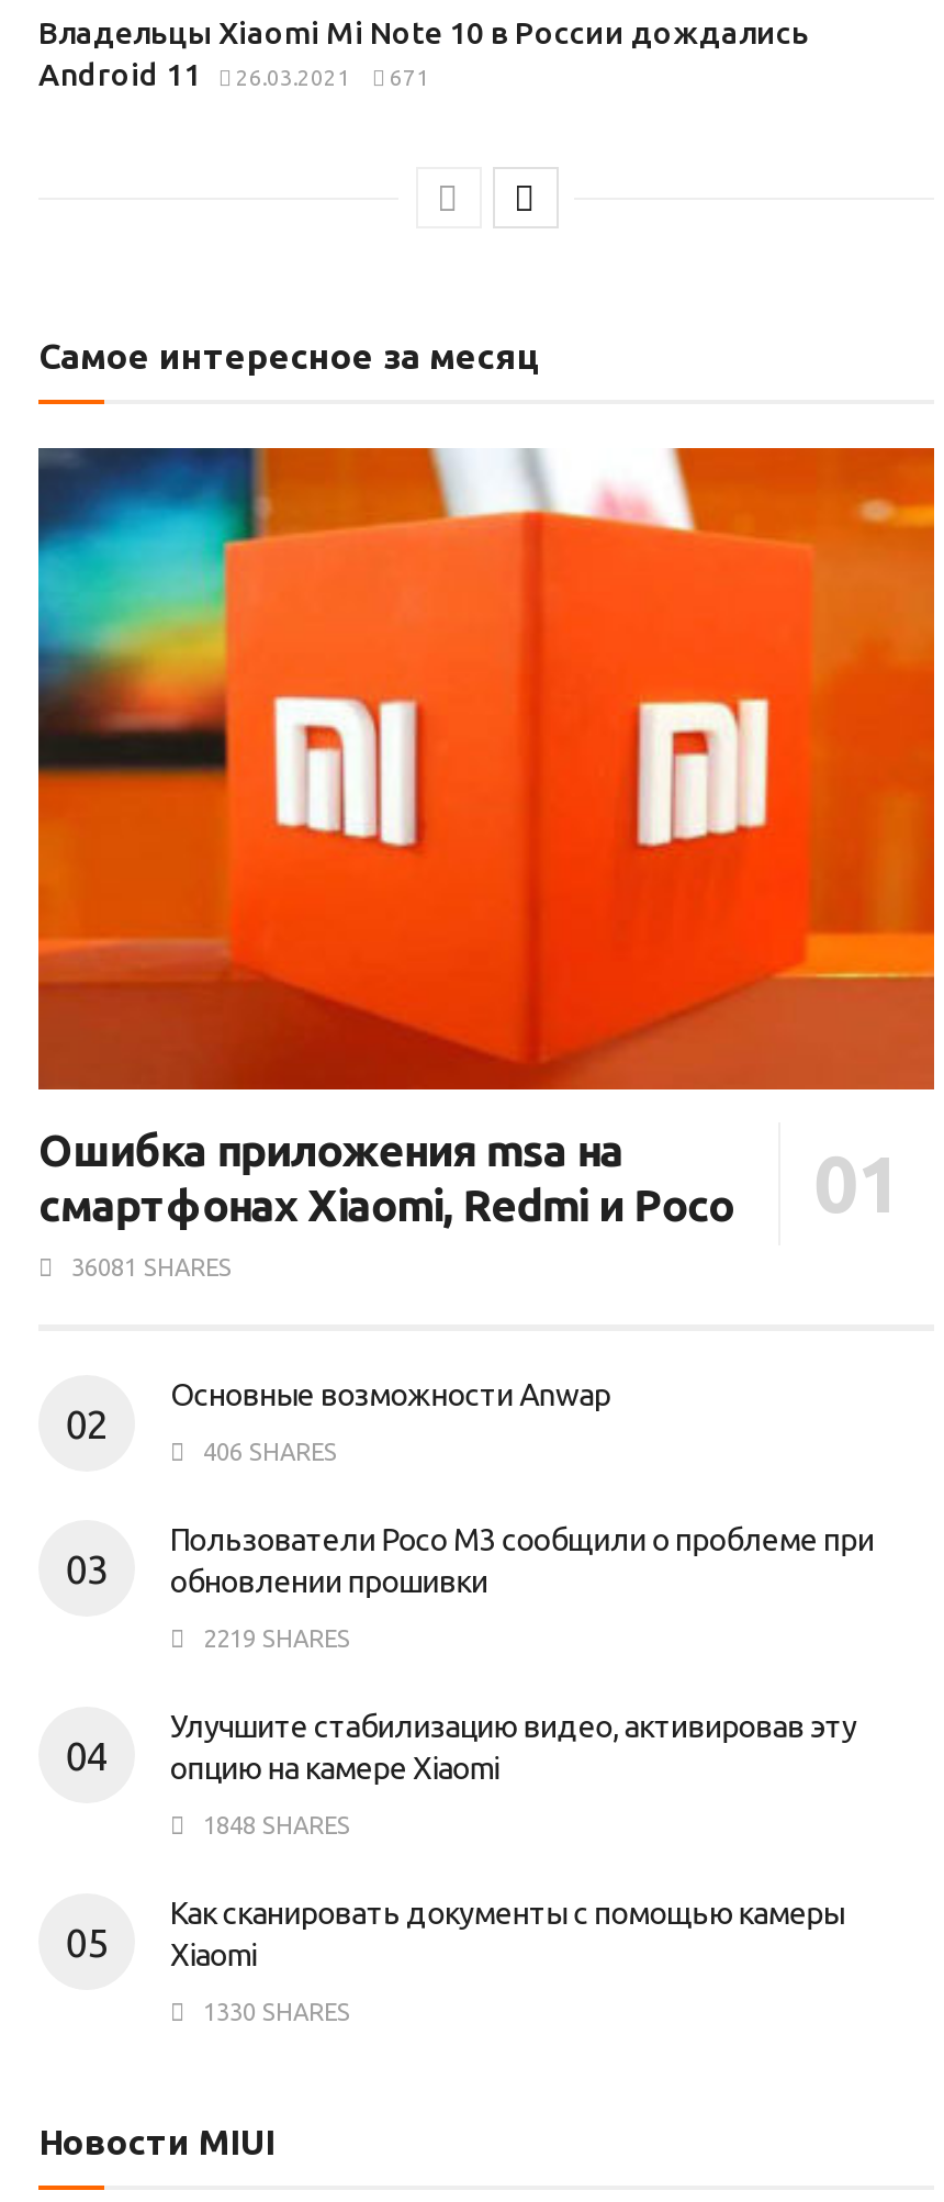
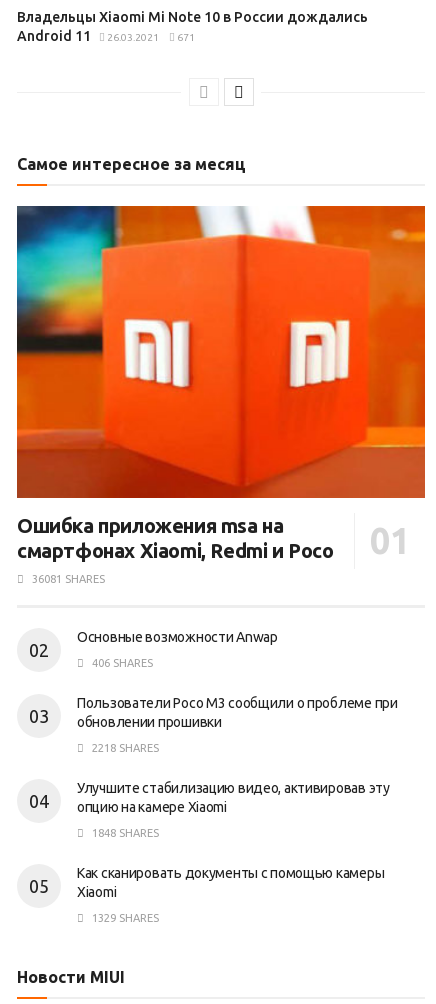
- 2219 SHARES
+ 2218 SHARES

- 1330 SHARES
+ 1329 SHARES
